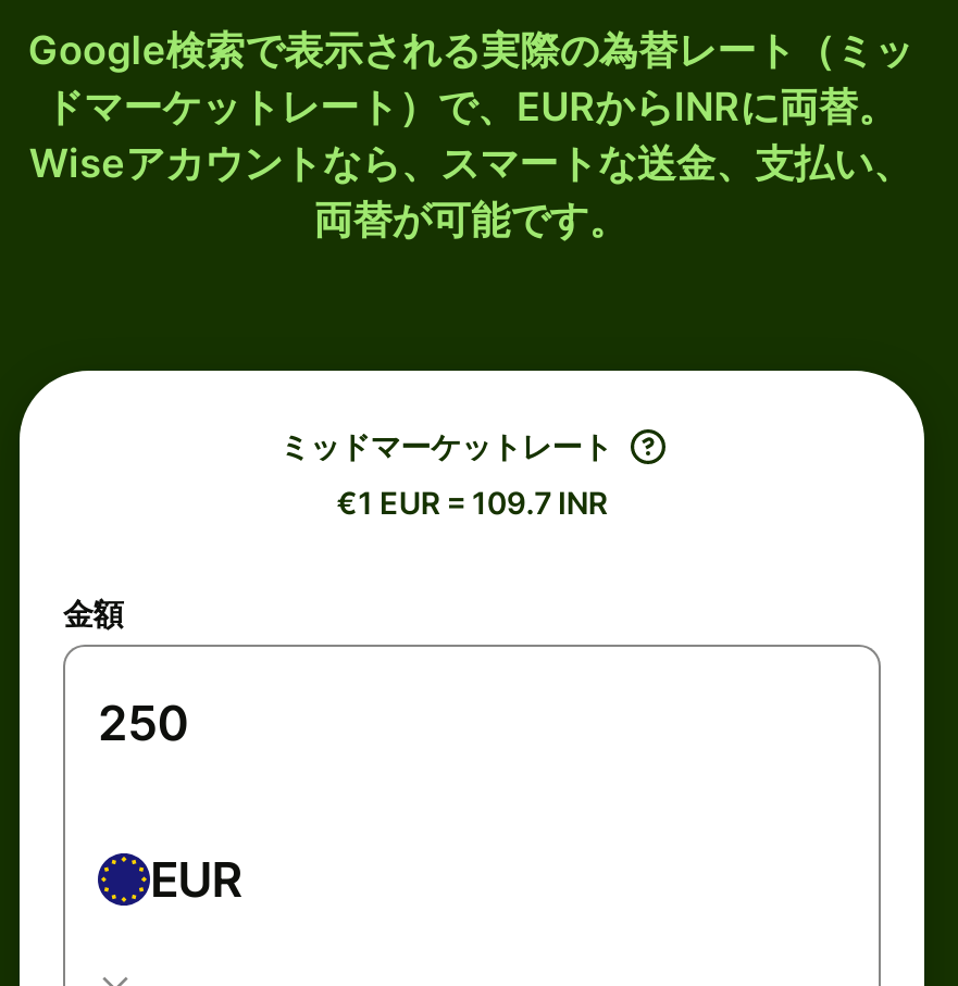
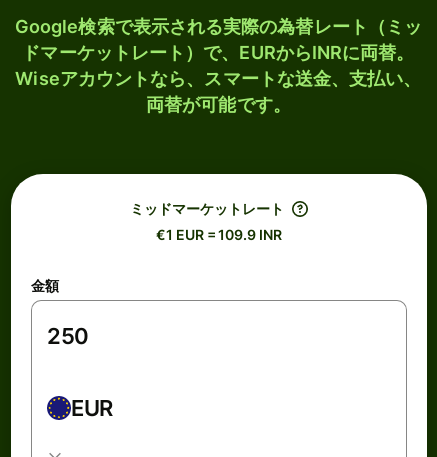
- €1 EUR = 109.7 INR
+ €1 EUR = 109.9 INR
